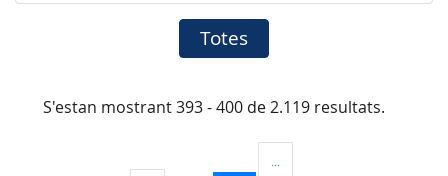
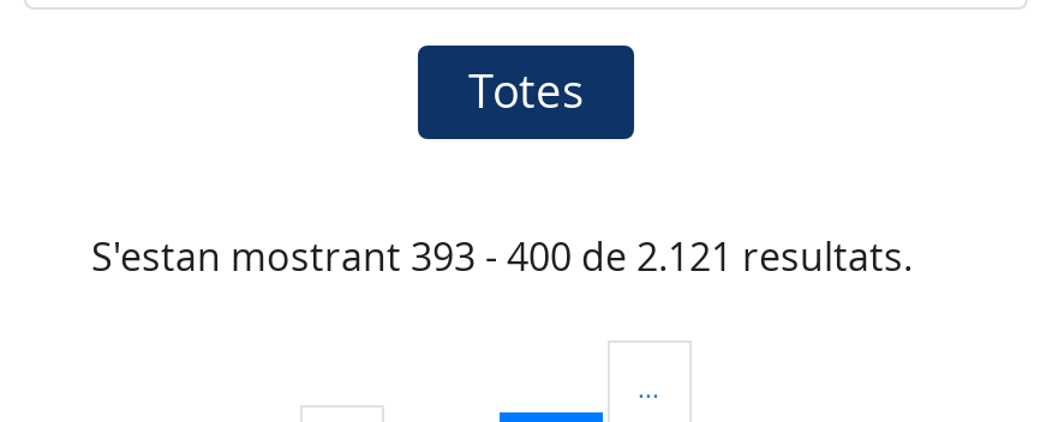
- S'estan mostrant 393 - 400 de 2.119 resultats.
+ S'estan mostrant 393 - 400 de 2.121 resultats.
